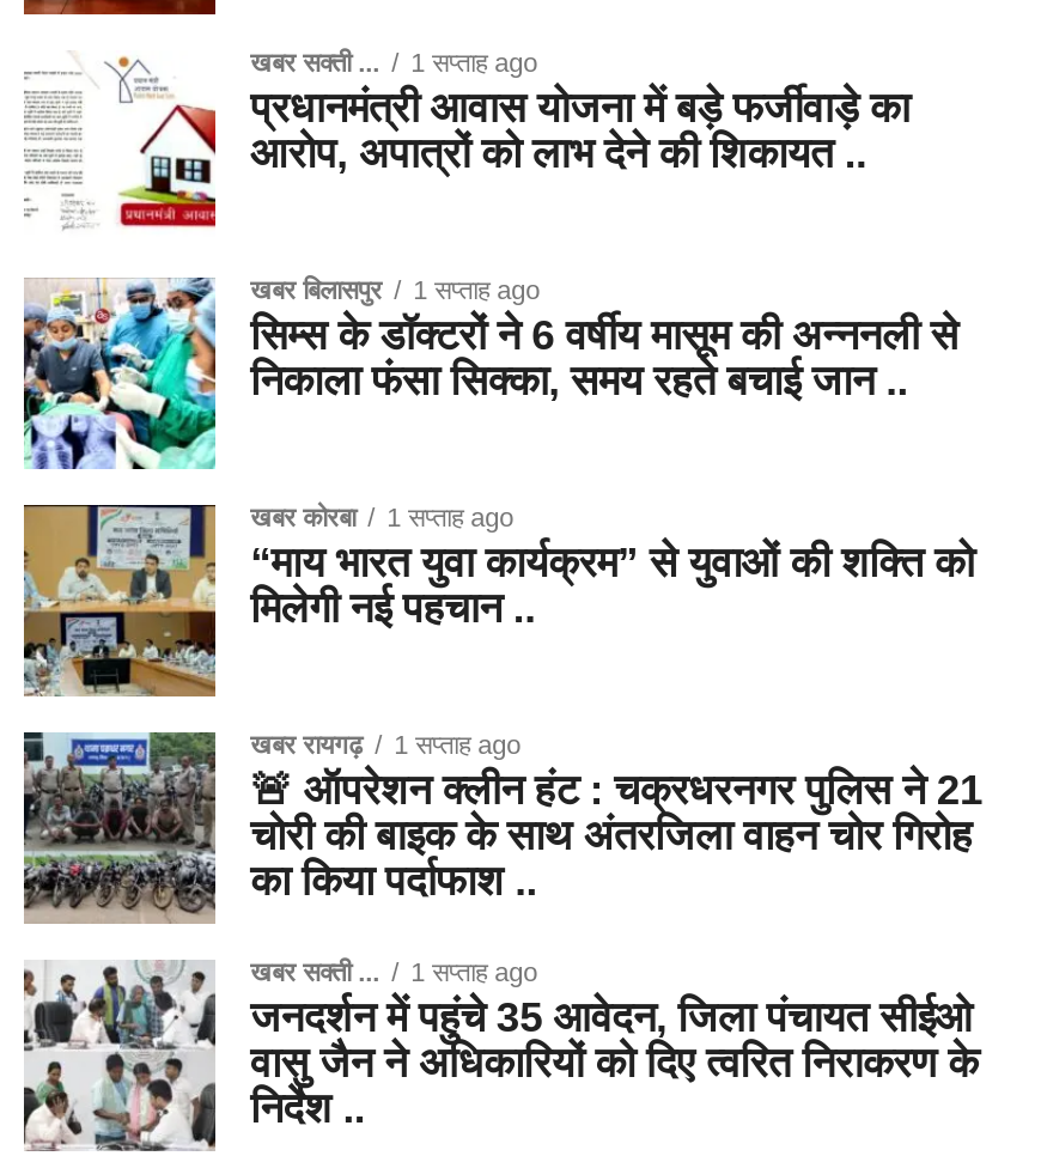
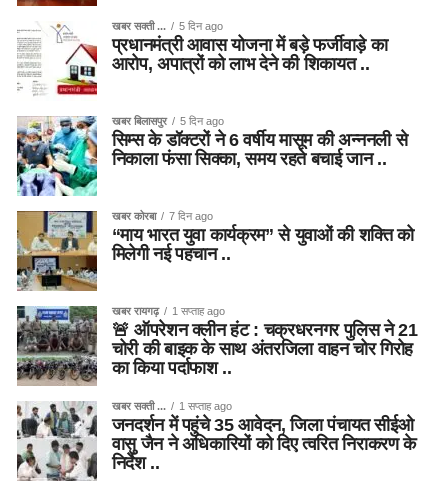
- खबर सक्ती ... 1 सप्ताह ago
+ खबर सक्ती ... 5 दिन ago

- खबर बिलासपुर 1 सप्ताह ago
+ खबर बिलासपुर 5 दिन ago

- खबर कोरबा 1 सप्ताह ago
+ खबर कोरबा 7 दिन ago
